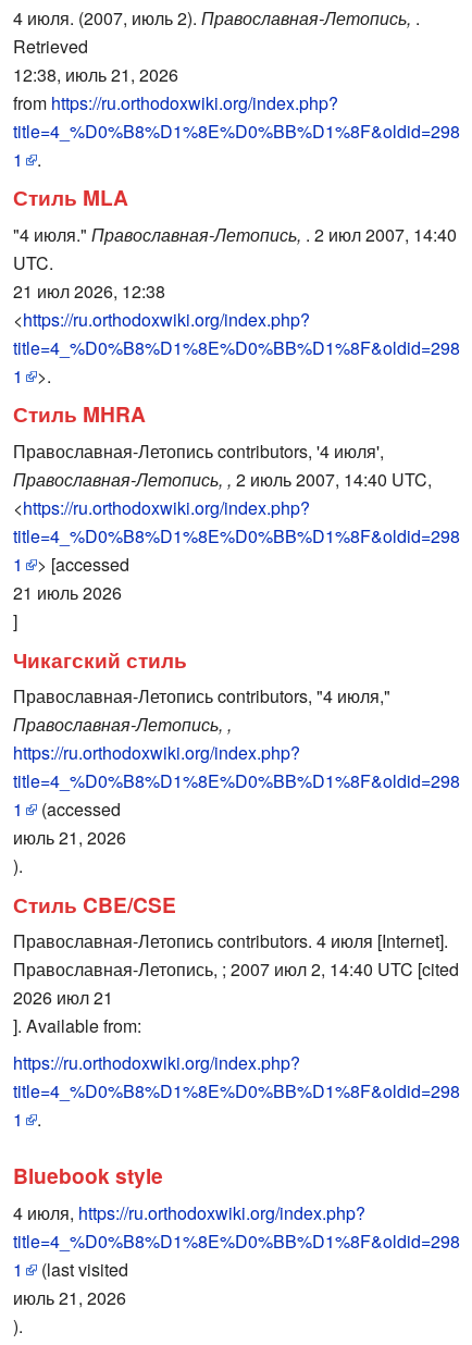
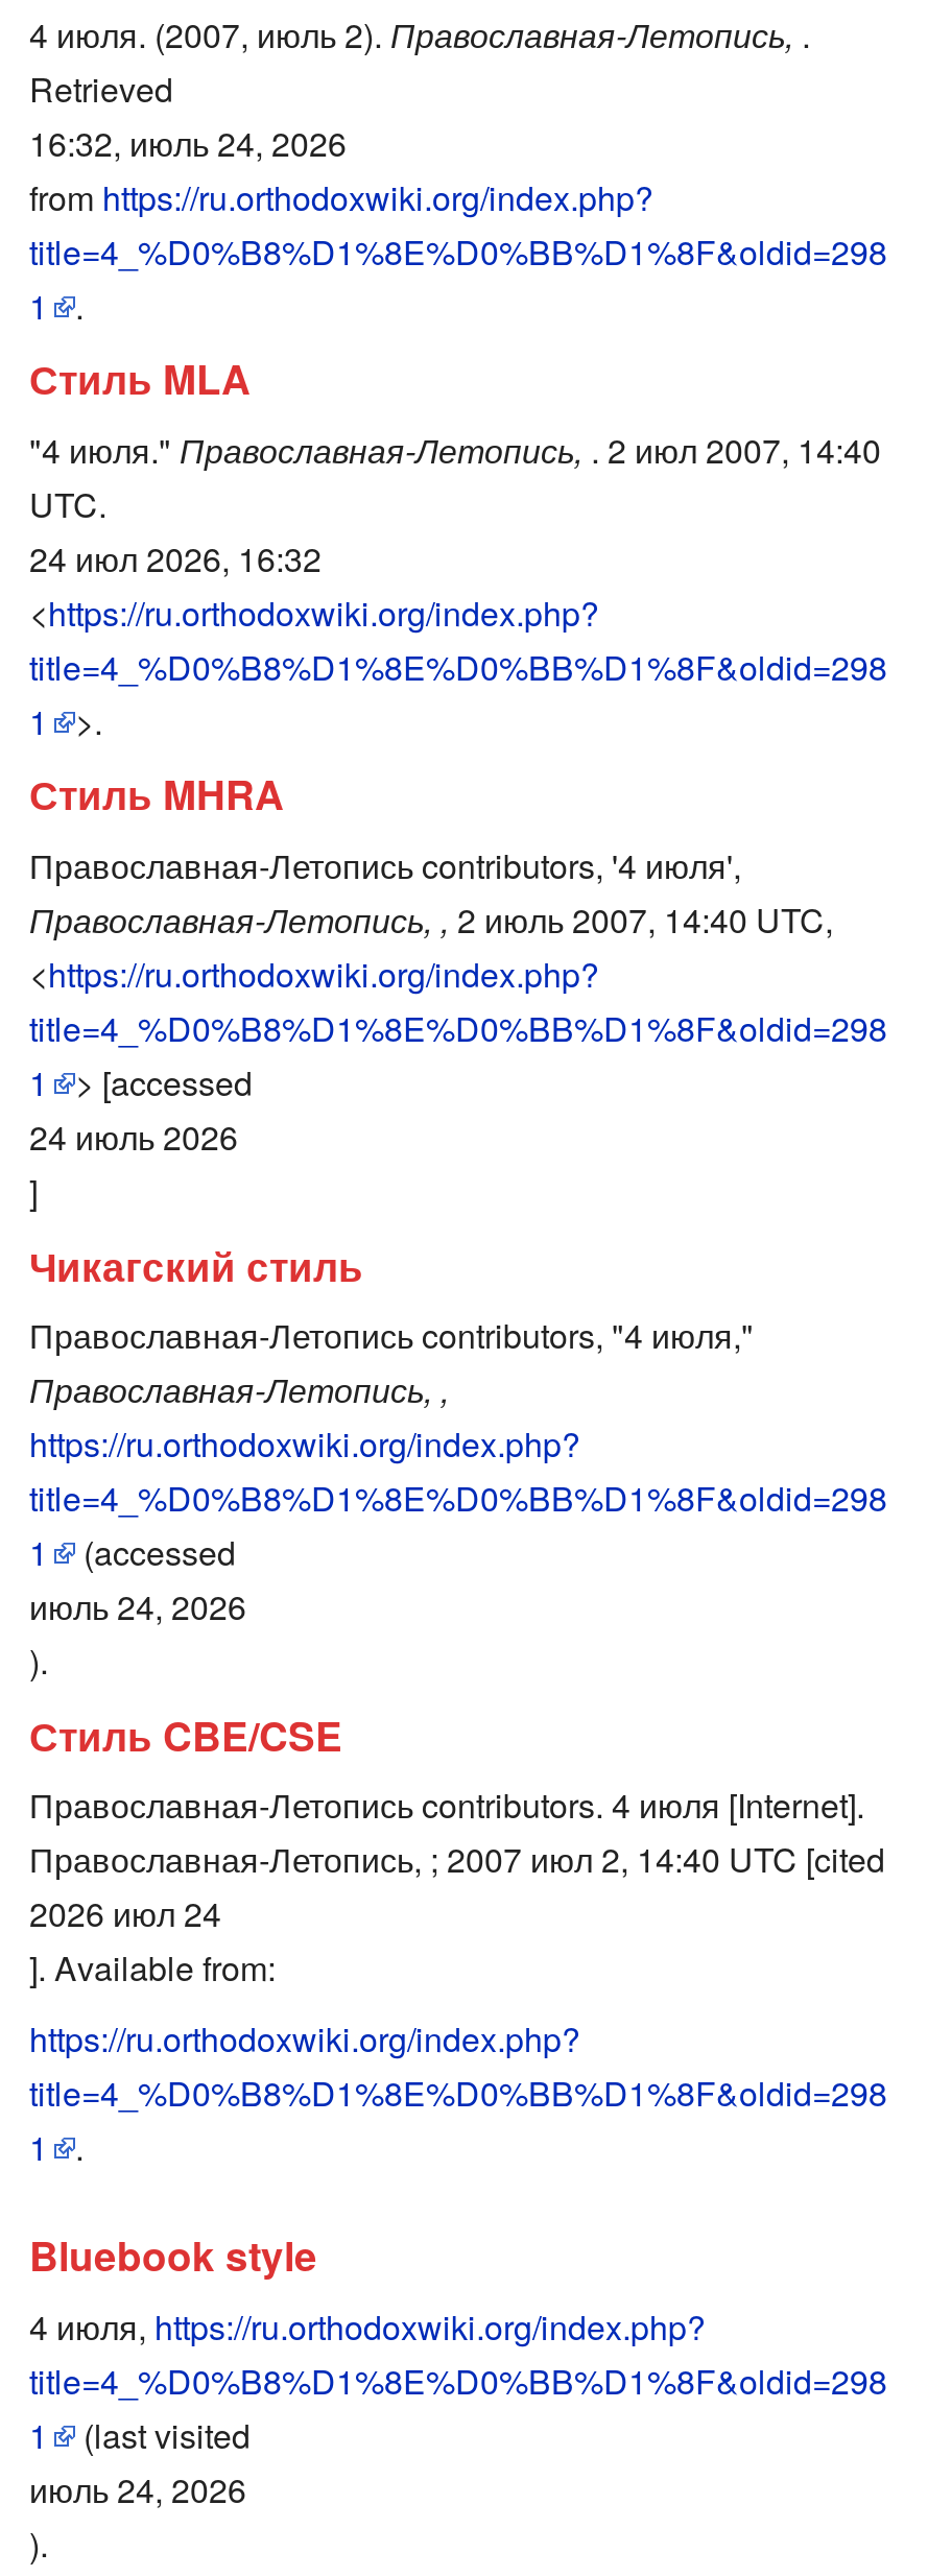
- 12:38, июль 21, 2026
+ 16:32, июль 24, 2026

- 21 июл 2026, 12:38
+ 24 июл 2026, 16:32

- 21 июль 2026
+ 24 июль 2026

- июль 21, 2026
+ июль 24, 2026

- 2026 июл 21
+ 2026 июл 24

- июль 21, 2026
+ июль 24, 2026
